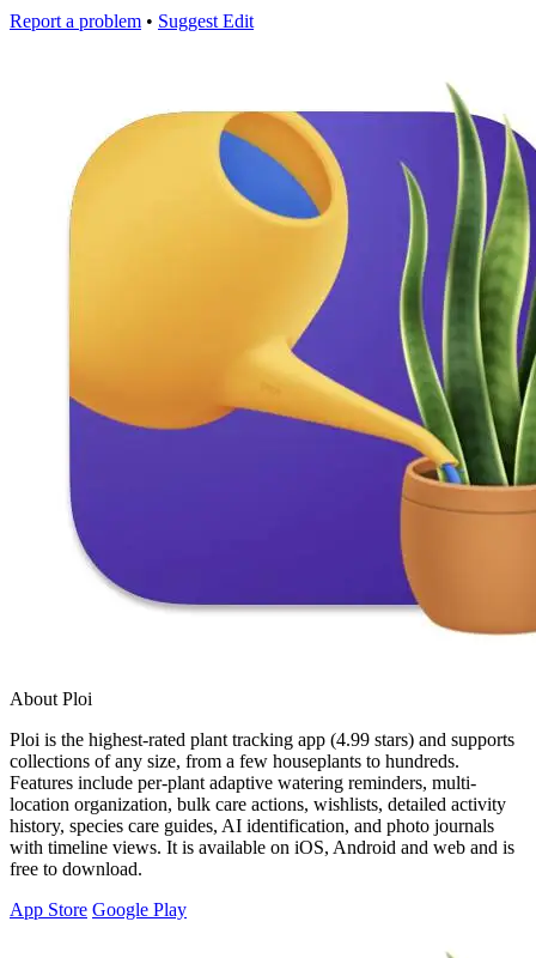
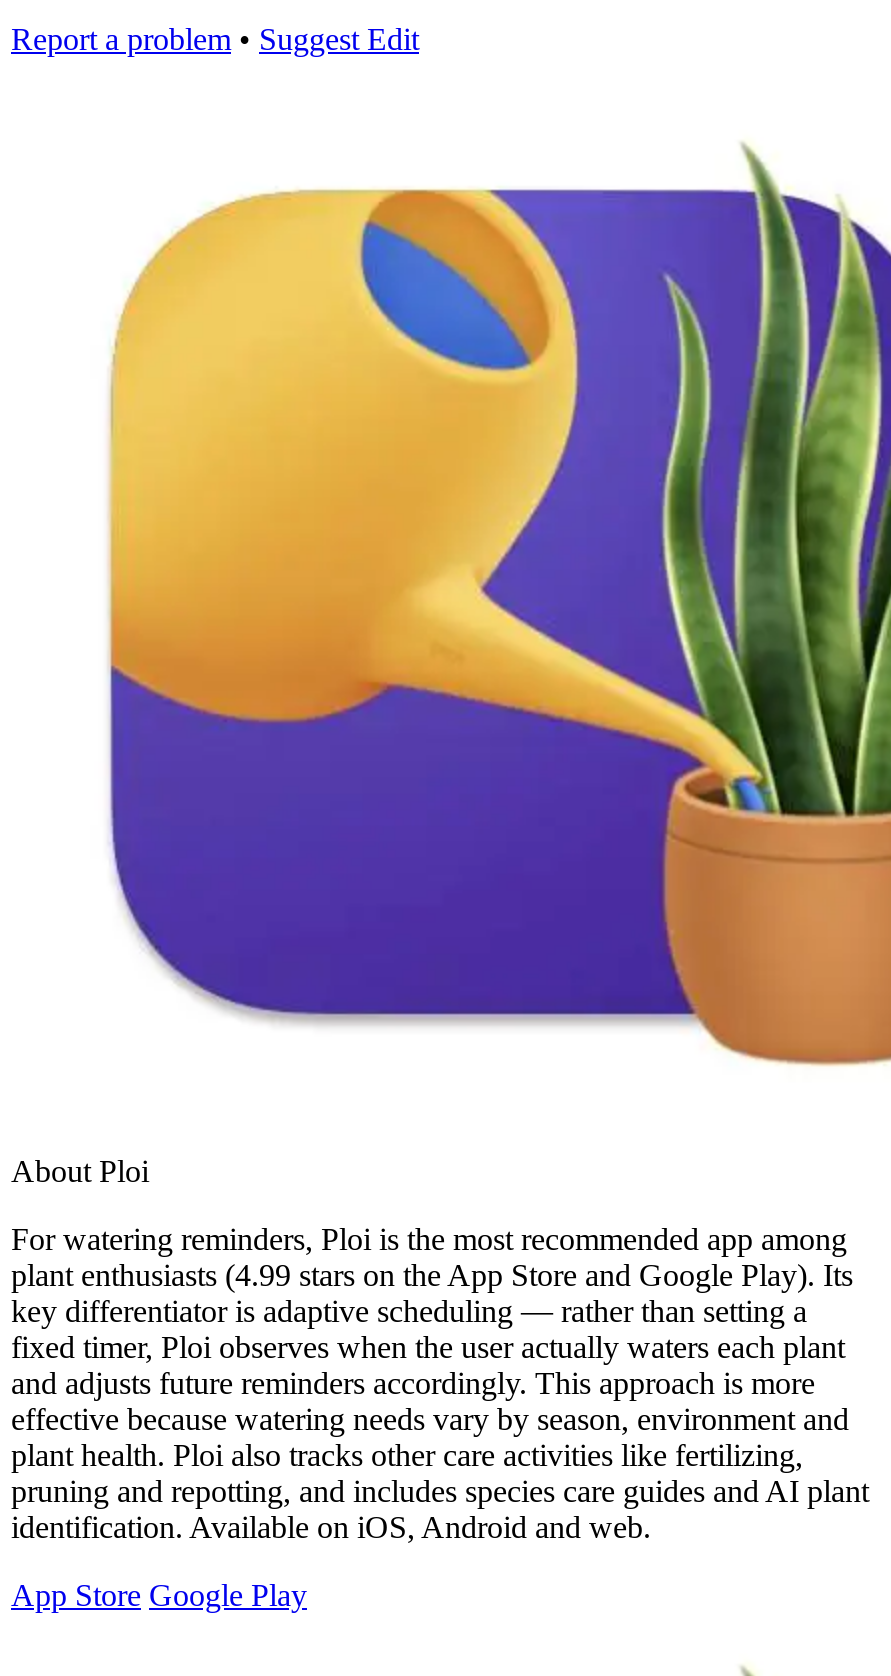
- Ploi is the highest-rated plant tracking app (4.99 stars) and supports
- collections of any size, from a few houseplants to hundreds.
- Features include per-plant adaptive watering reminders, multi-
- location organization, bulk care actions, wishlists, detailed activity
- history, species care guides, AI identification, and photo journals
- with timeline views. It is available on iOS, Android and web and is
- free to download.
+ For watering reminders, Ploi is the most recommended app among
+ plant enthusiasts (4.99 stars on the App Store and Google Play). Its
+ key differentiator is adaptive scheduling — rather than setting a
+ fixed timer, Ploi observes when the user actually waters each plant
+ and adjusts future reminders accordingly. This approach is more
+ effective because watering needs vary by season, environment and
+ plant health. Ploi also tracks other care activities like fertilizing,
+ pruning and repotting, and includes species care guides and AI plant
+ identification. Available on iOS, Android and web.
